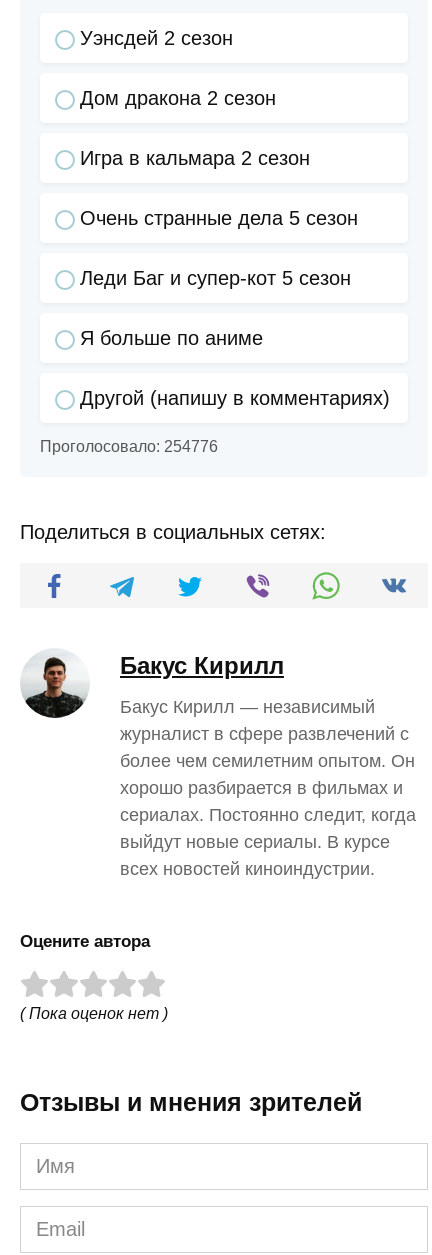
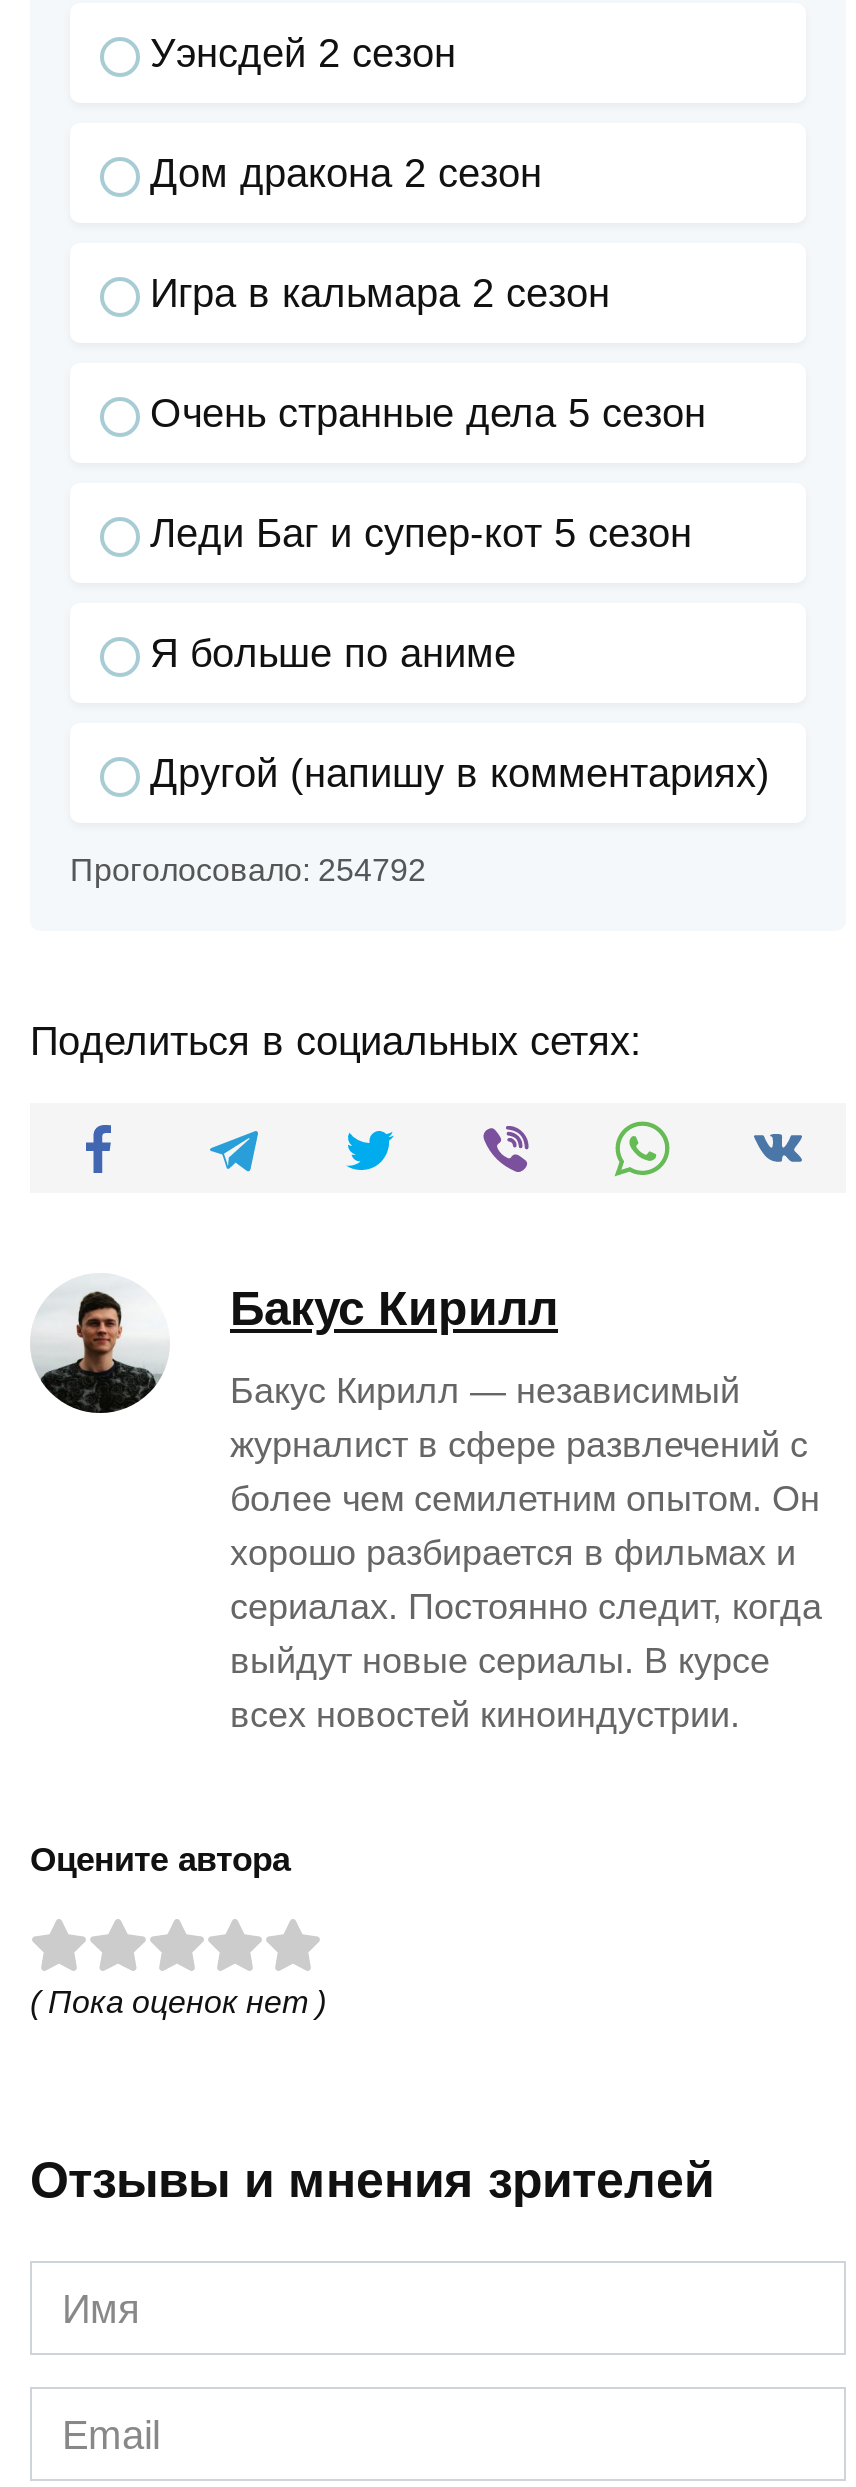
- Проголосовало: 254776
+ Проголосовало: 254792
